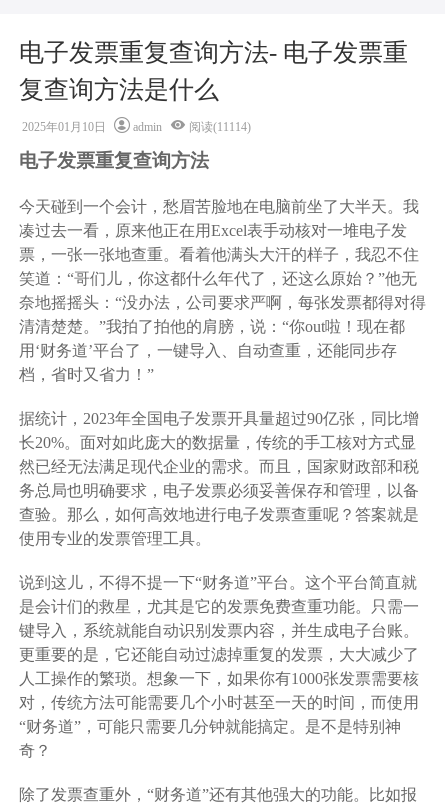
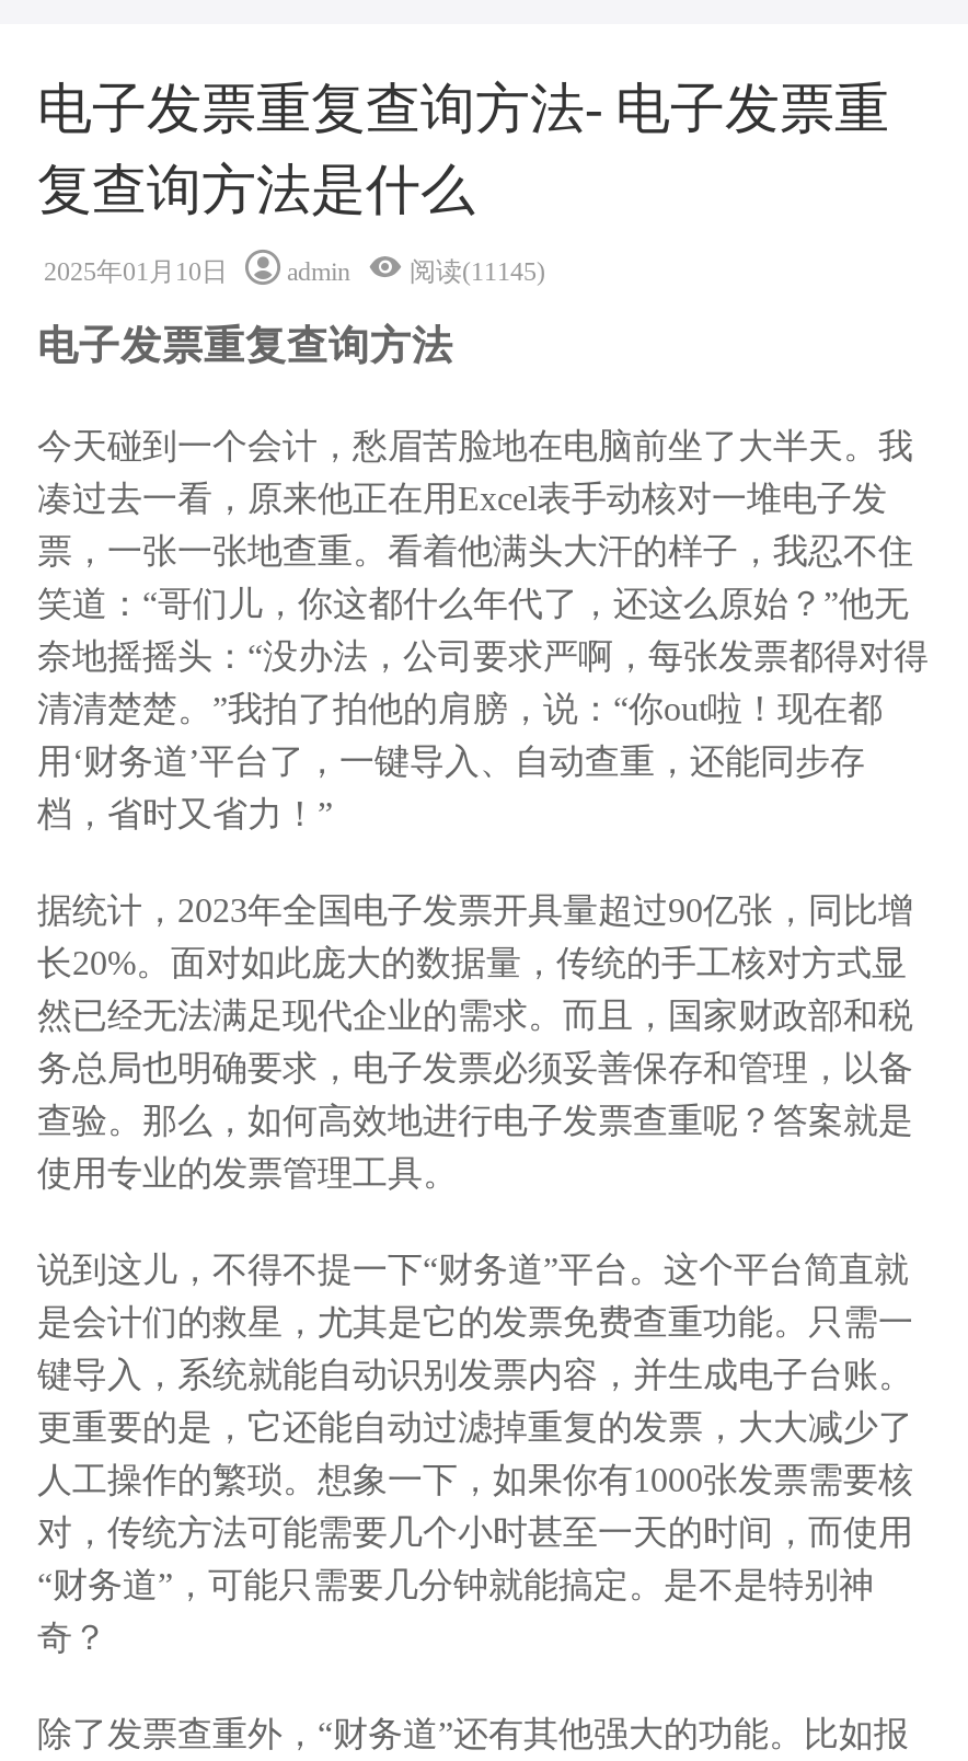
- 2025年01月10日 admin 阅读(11114)
+ 2025年01月10日 admin 阅读(11145)
